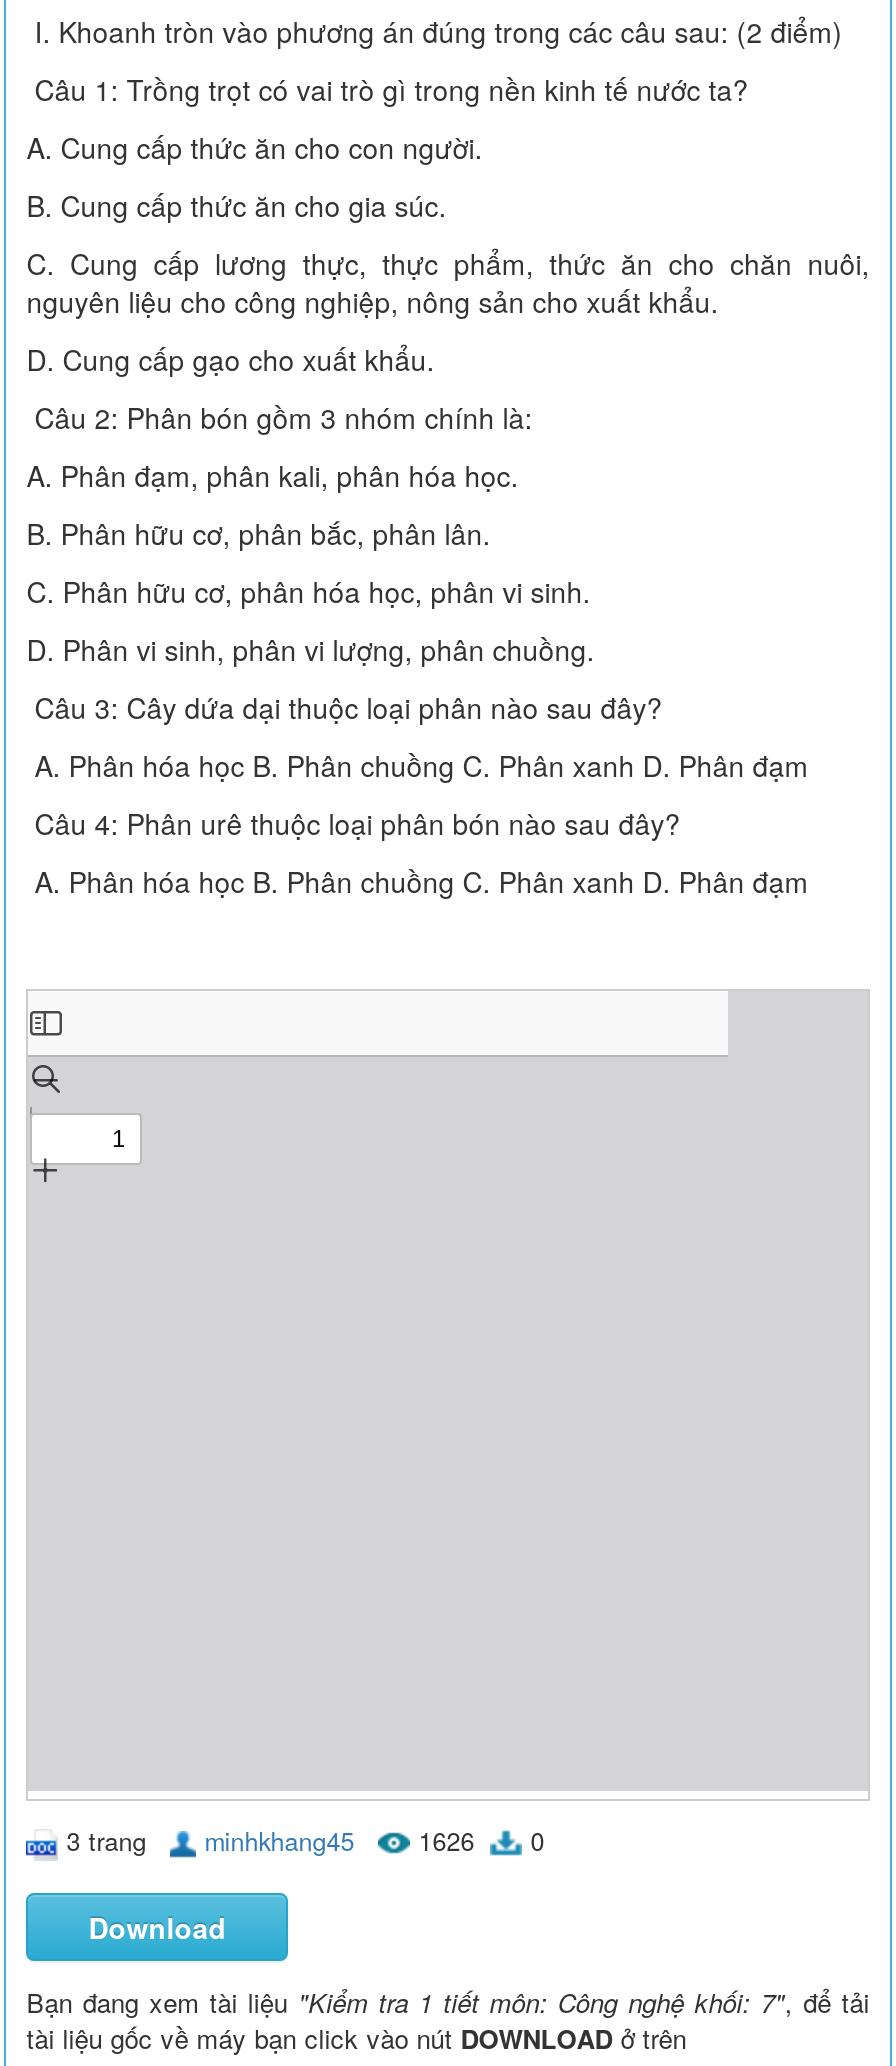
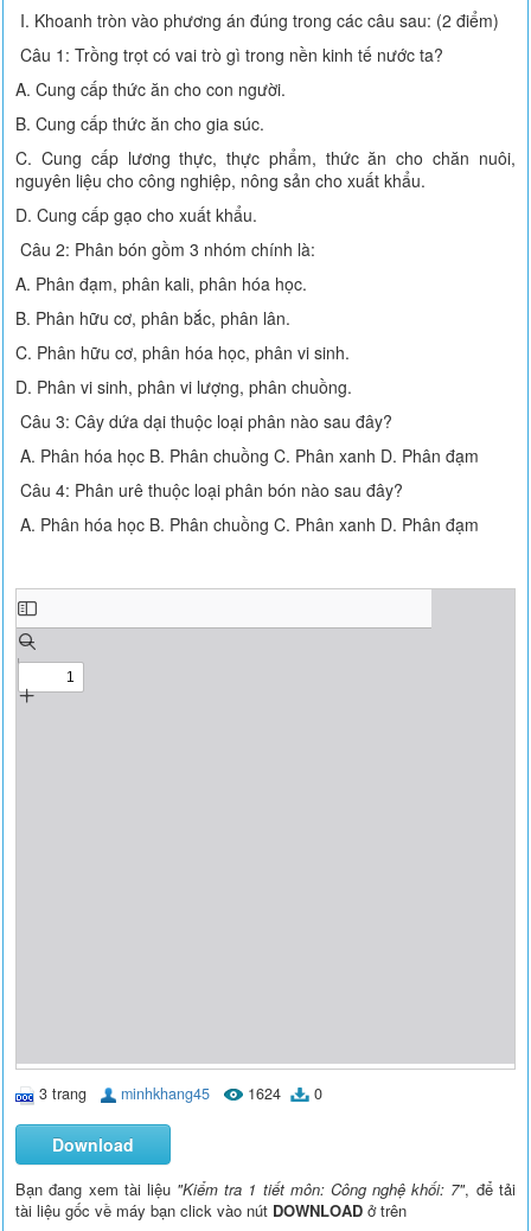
- 3 trang minhkhang45 1626 0
+ 3 trang minhkhang45 1624 0
